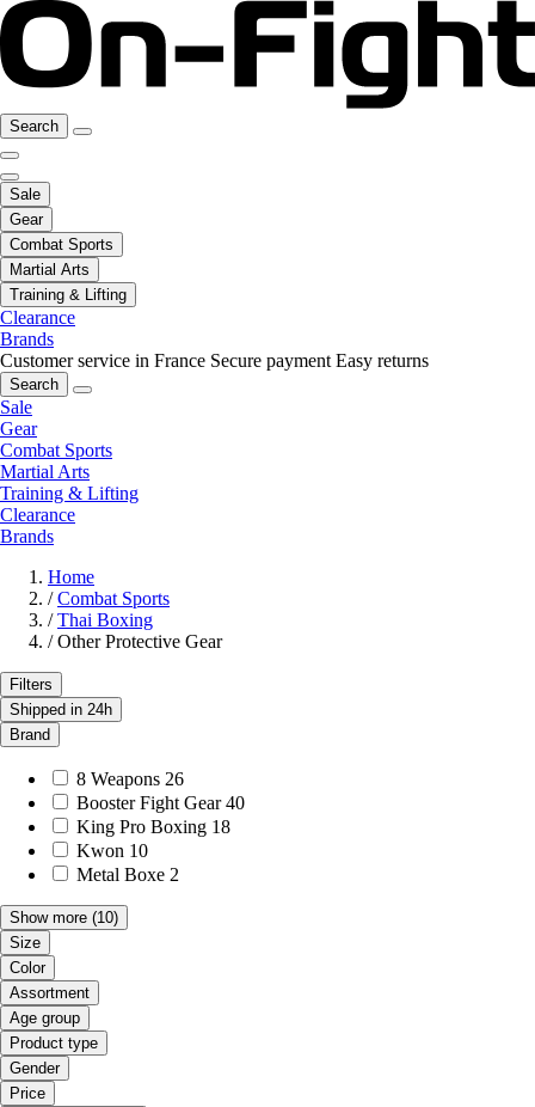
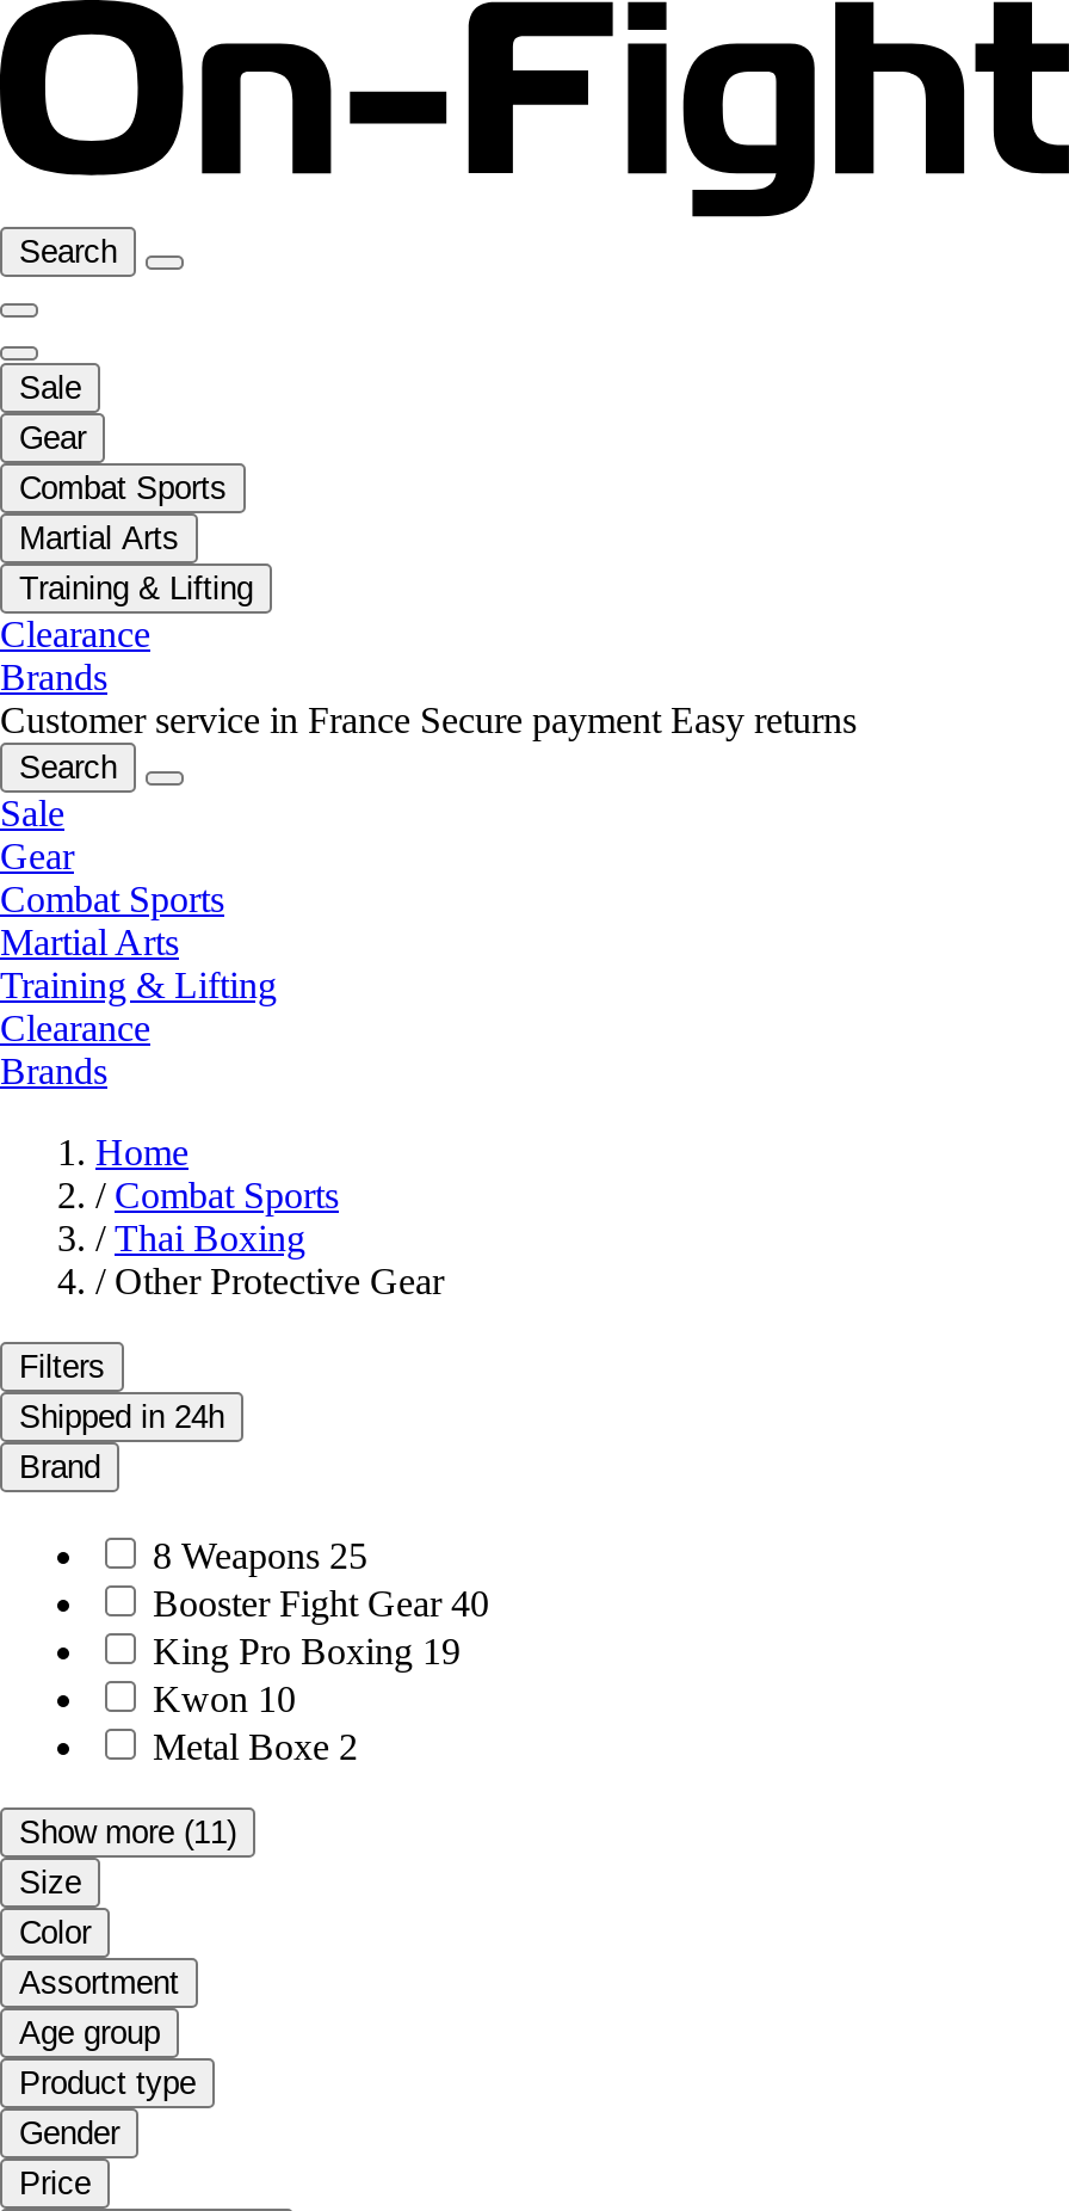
- 8 Weapons 26
+ 8 Weapons 25

- King Pro Boxing 18
+ King Pro Boxing 19

- Show more (10)
+ Show more (11)
